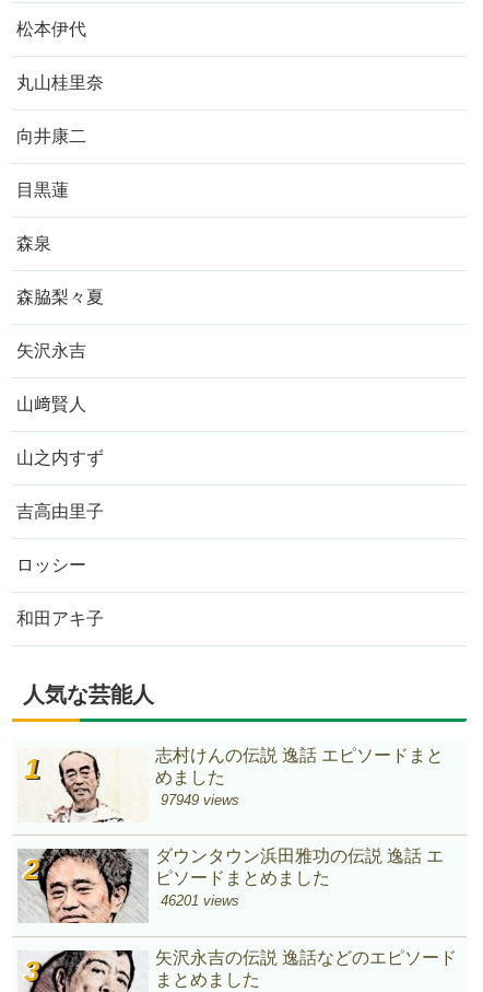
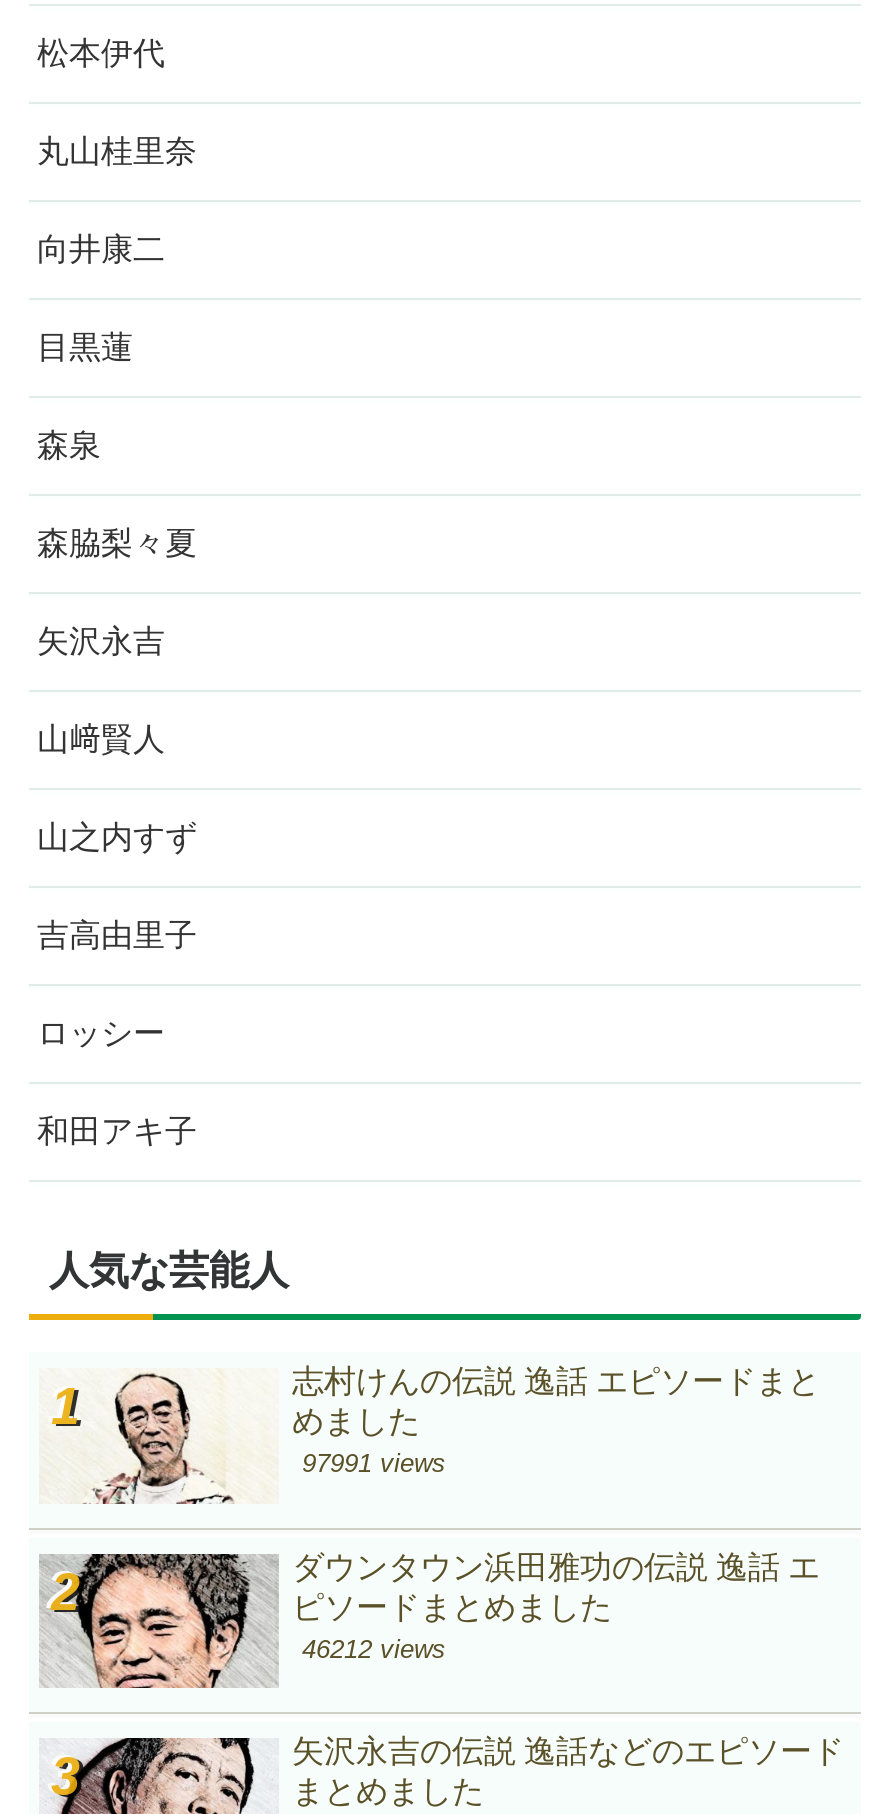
- 97949 views
+ 97991 views

- 46201 views
+ 46212 views
